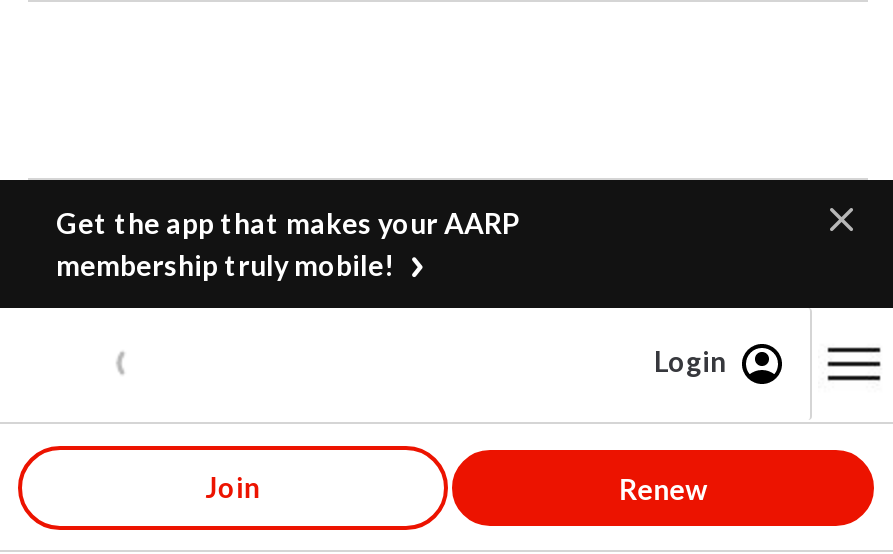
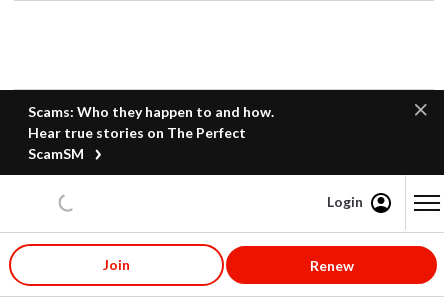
- Get the app that makes your AARP
- membership truly mobile!
+ Scams: Who they happen to and how.
+ Hear true stories on The Perfect
+ ScamSM
